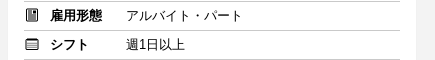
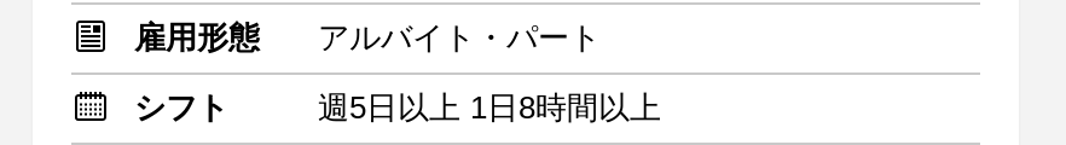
- 週1日以上
+ 週5日以上 1日8時間以上
